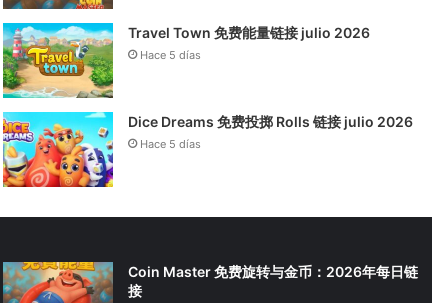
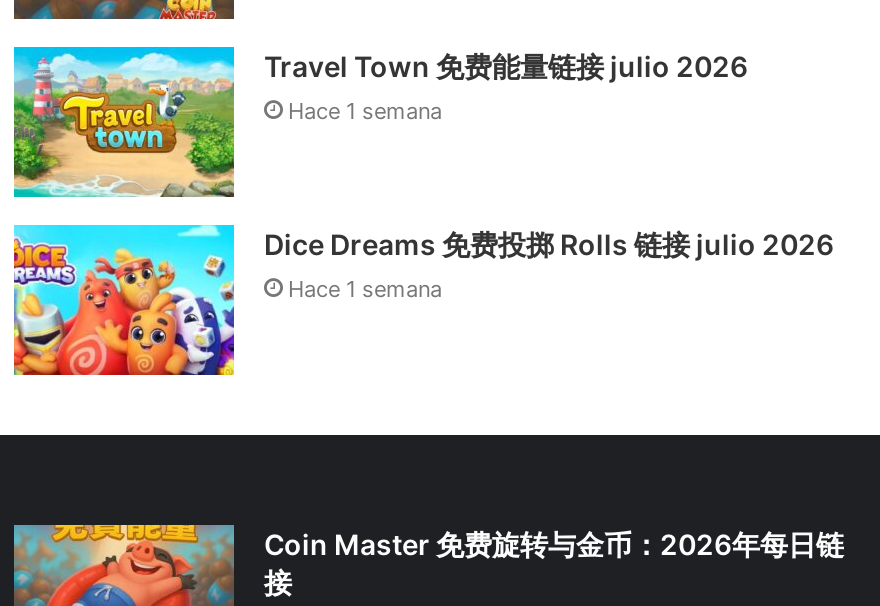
- Hace 5 días
+ Hace 1 semana

- Hace 5 días
+ Hace 1 semana
